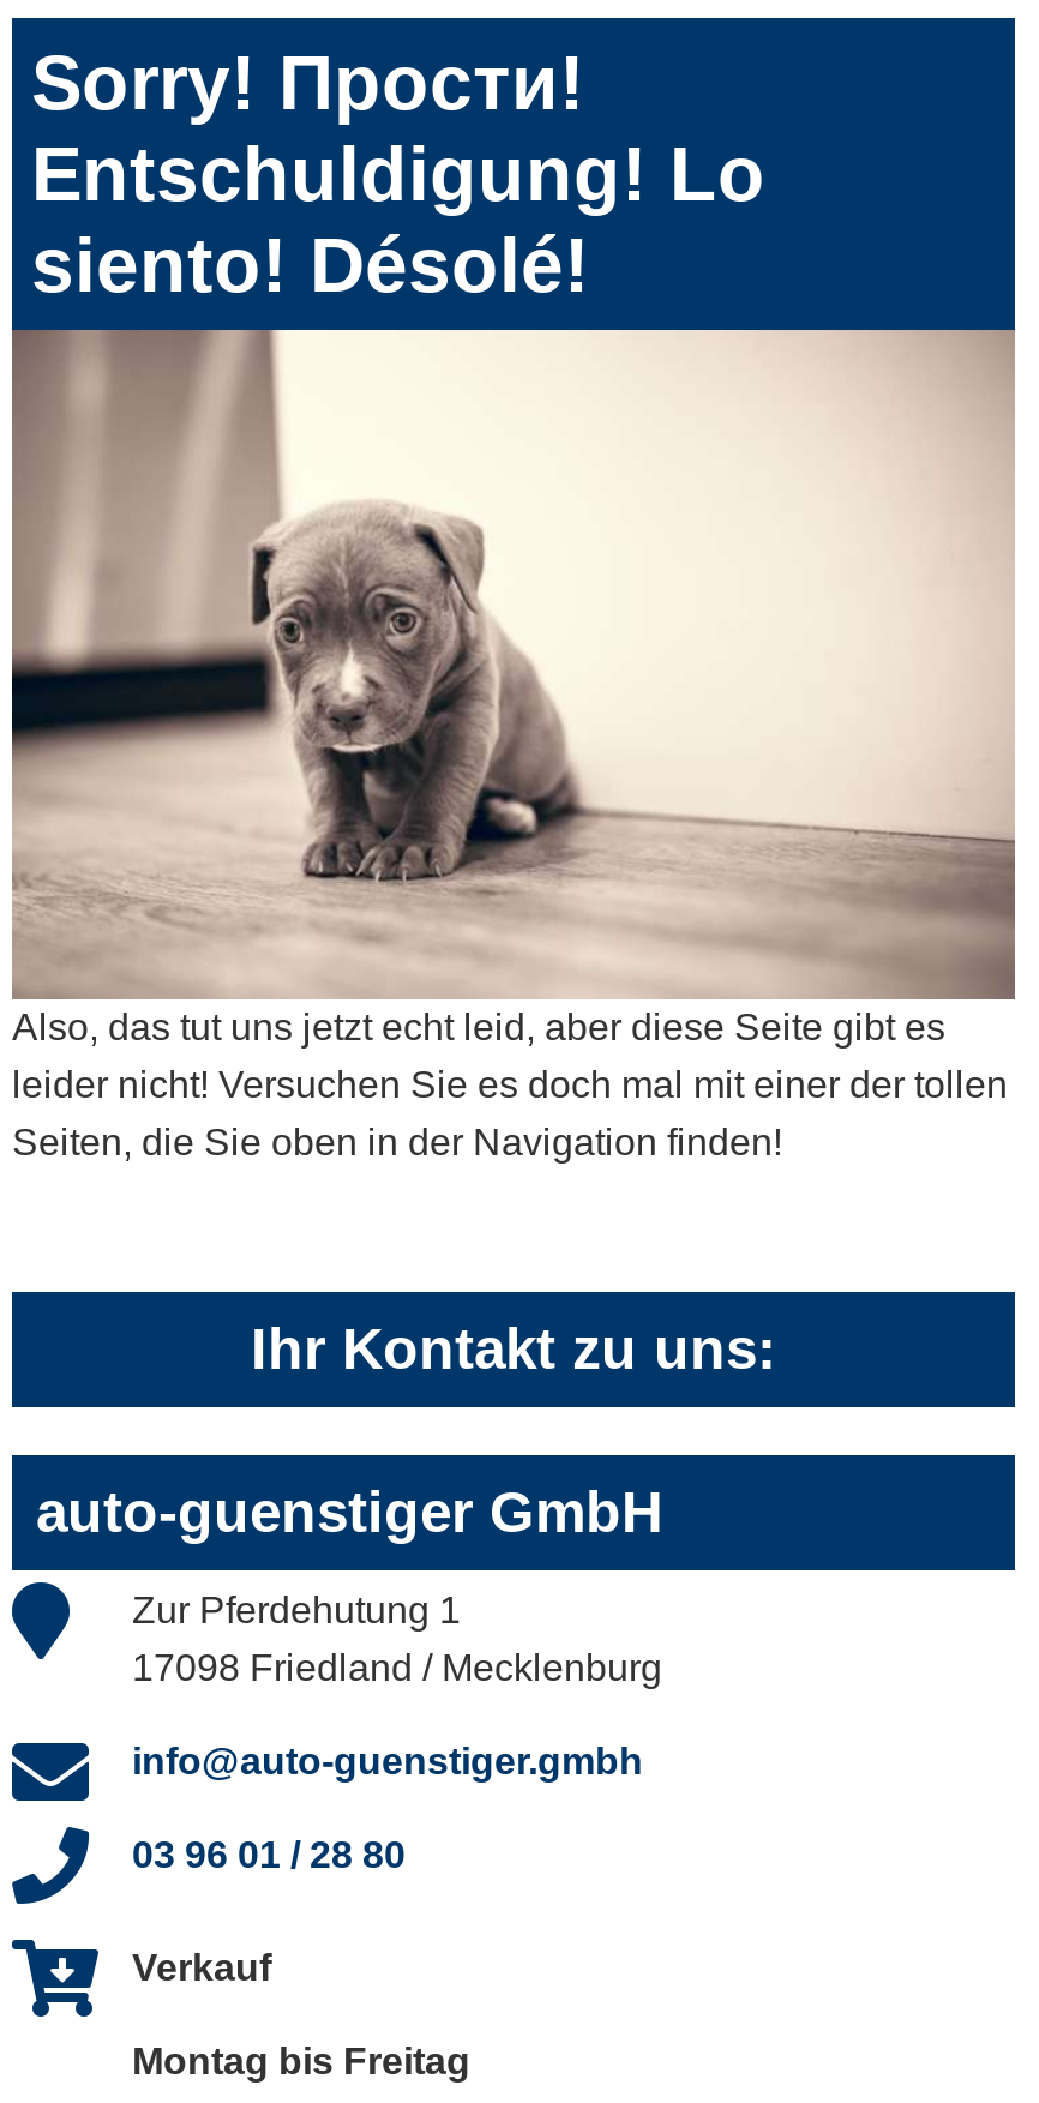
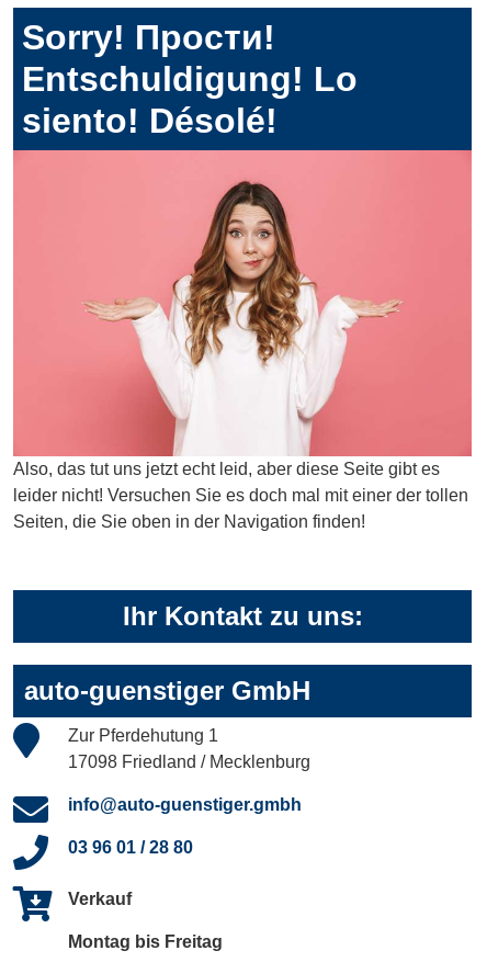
- [image]
+ [image]
